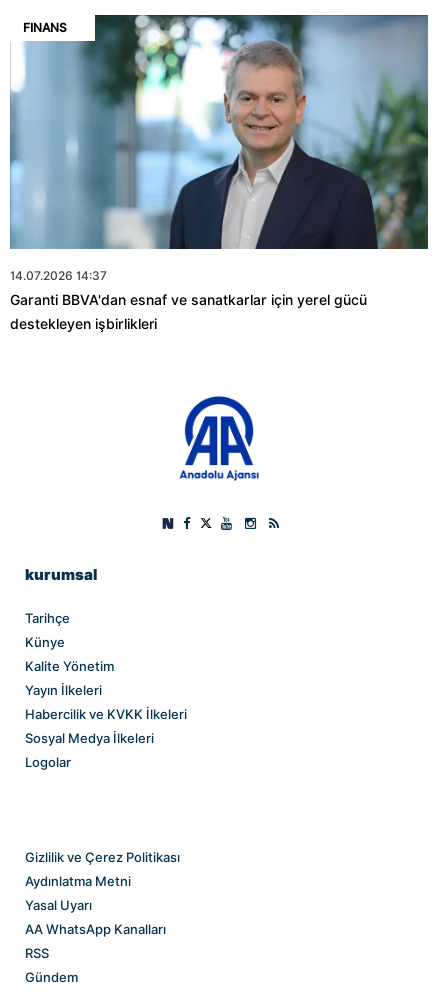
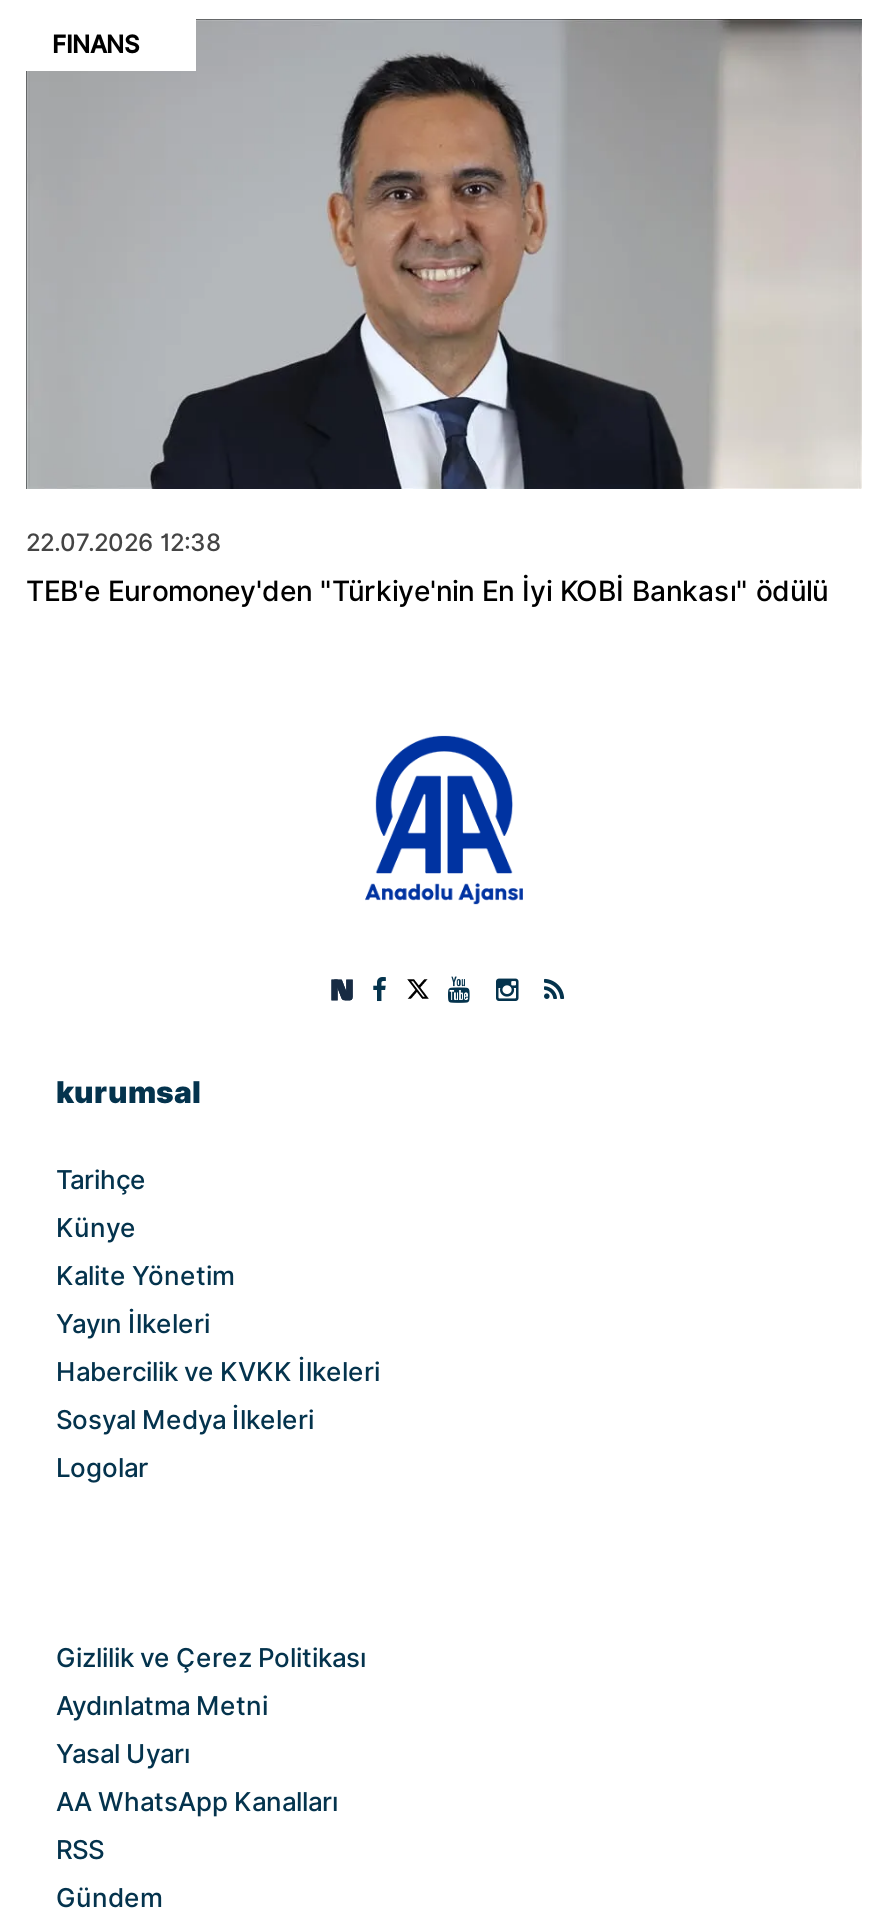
- [image]
- 14.07.2026 14:37
- Garanti BBVA'dan esnaf ve sanatkarlar için yerel gücü
- destekleyen işbirlikleri
+ [image]
+ 22.07.2026 12:38
+ TEB'e Euromoney'den "Türkiye'nin En İyi KOBİ Bankası" ödülü
